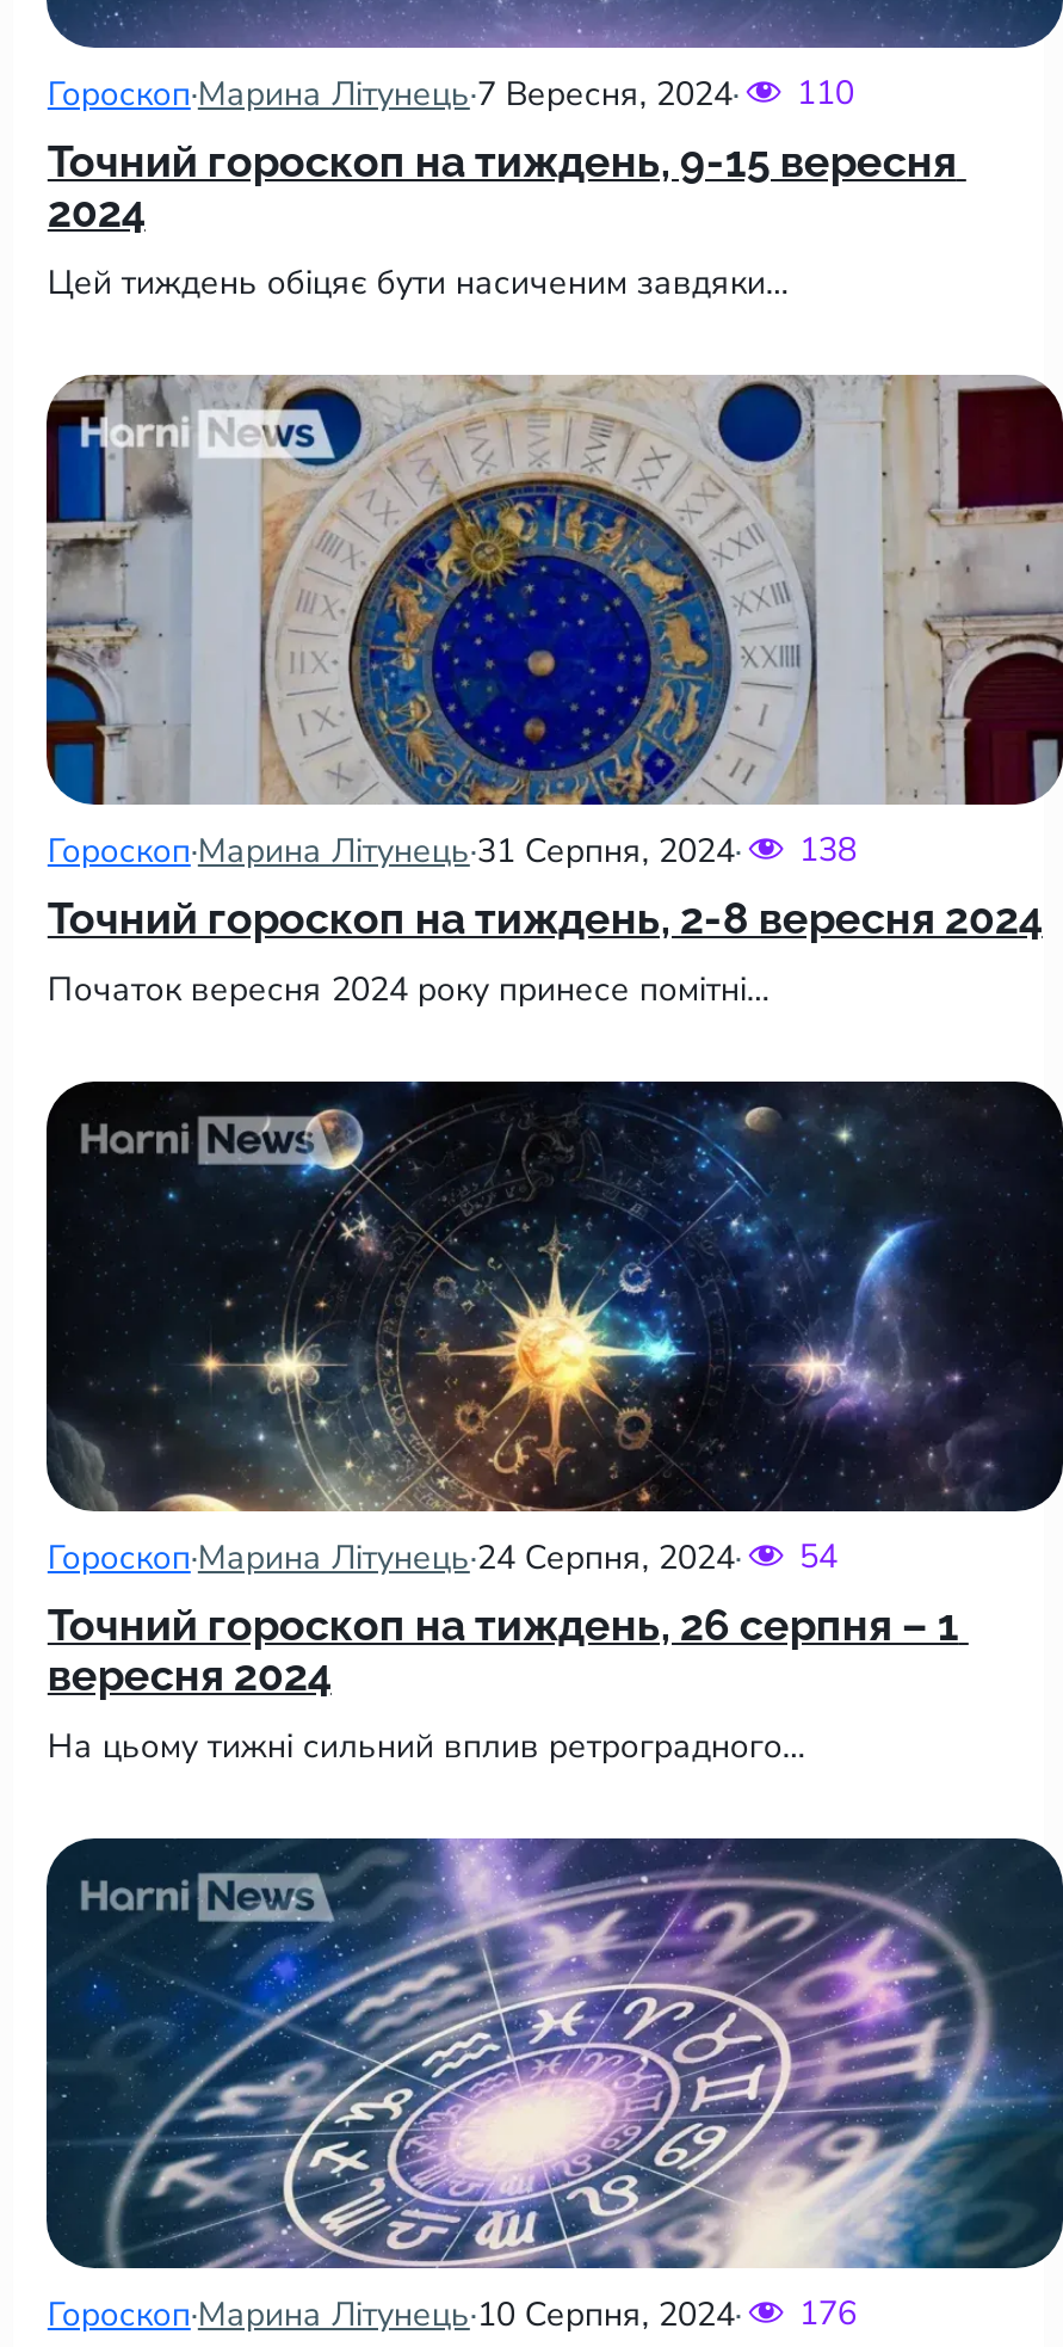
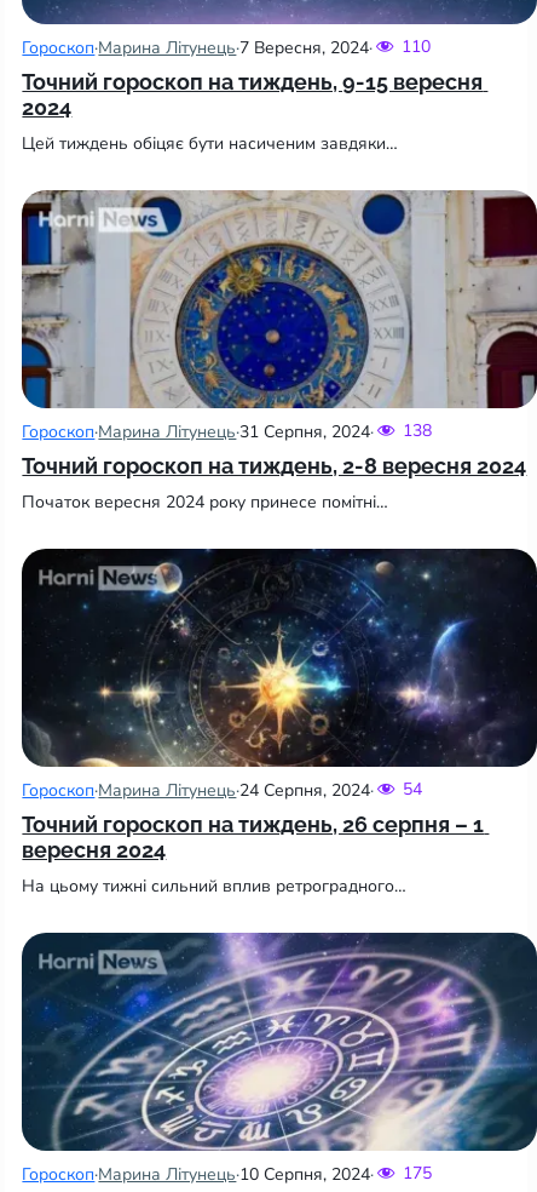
- Гороскоп·Марина Літунець·10 Серпня, 2024· 176
+ Гороскоп·Марина Літунець·10 Серпня, 2024· 175
